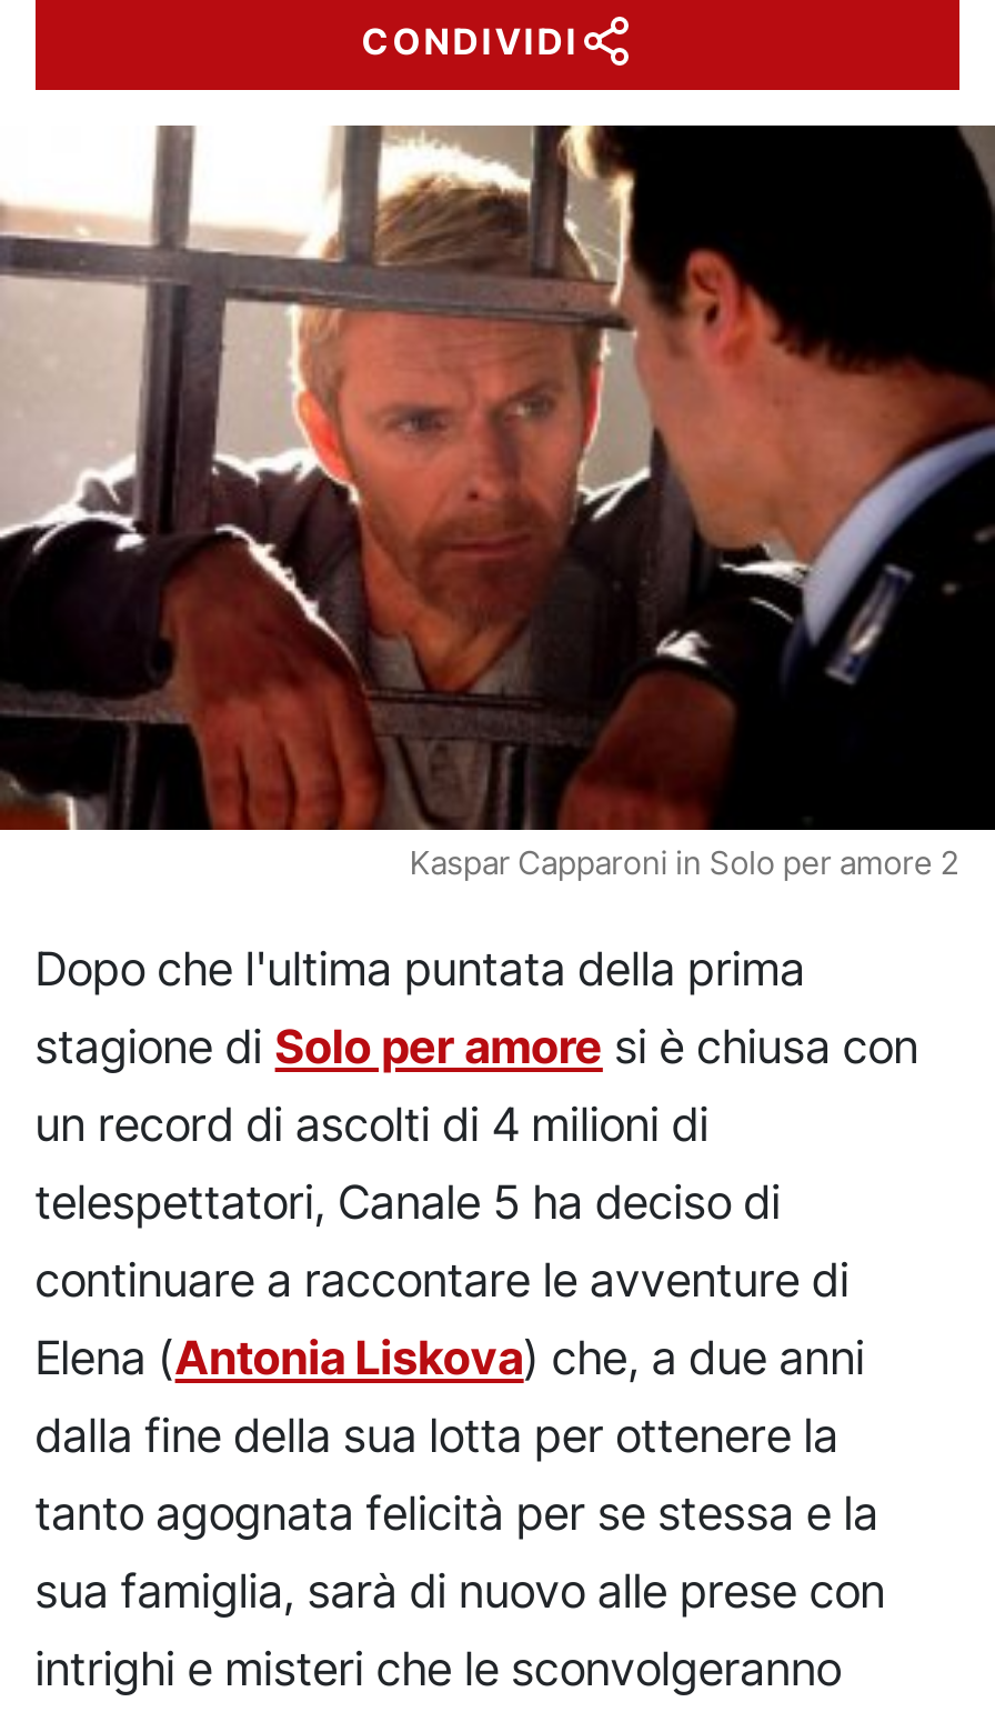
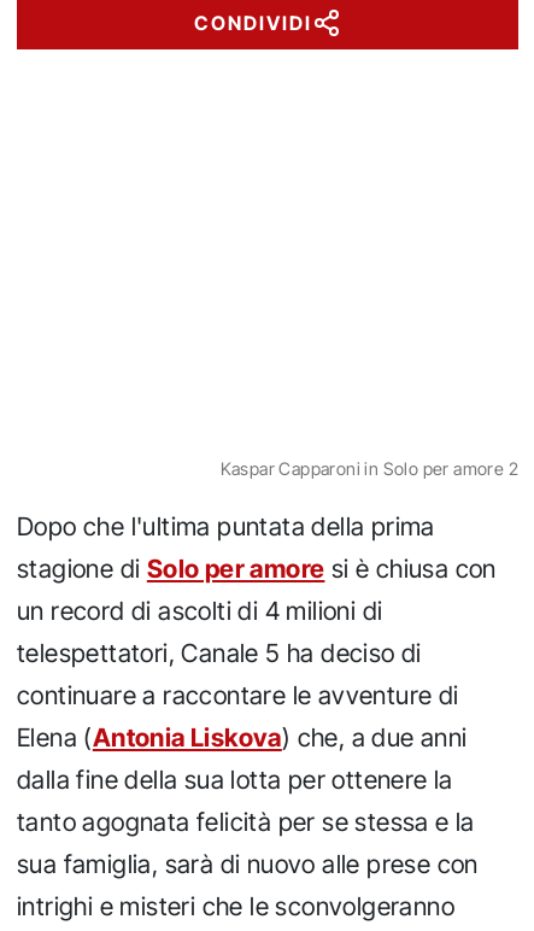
- [image]
